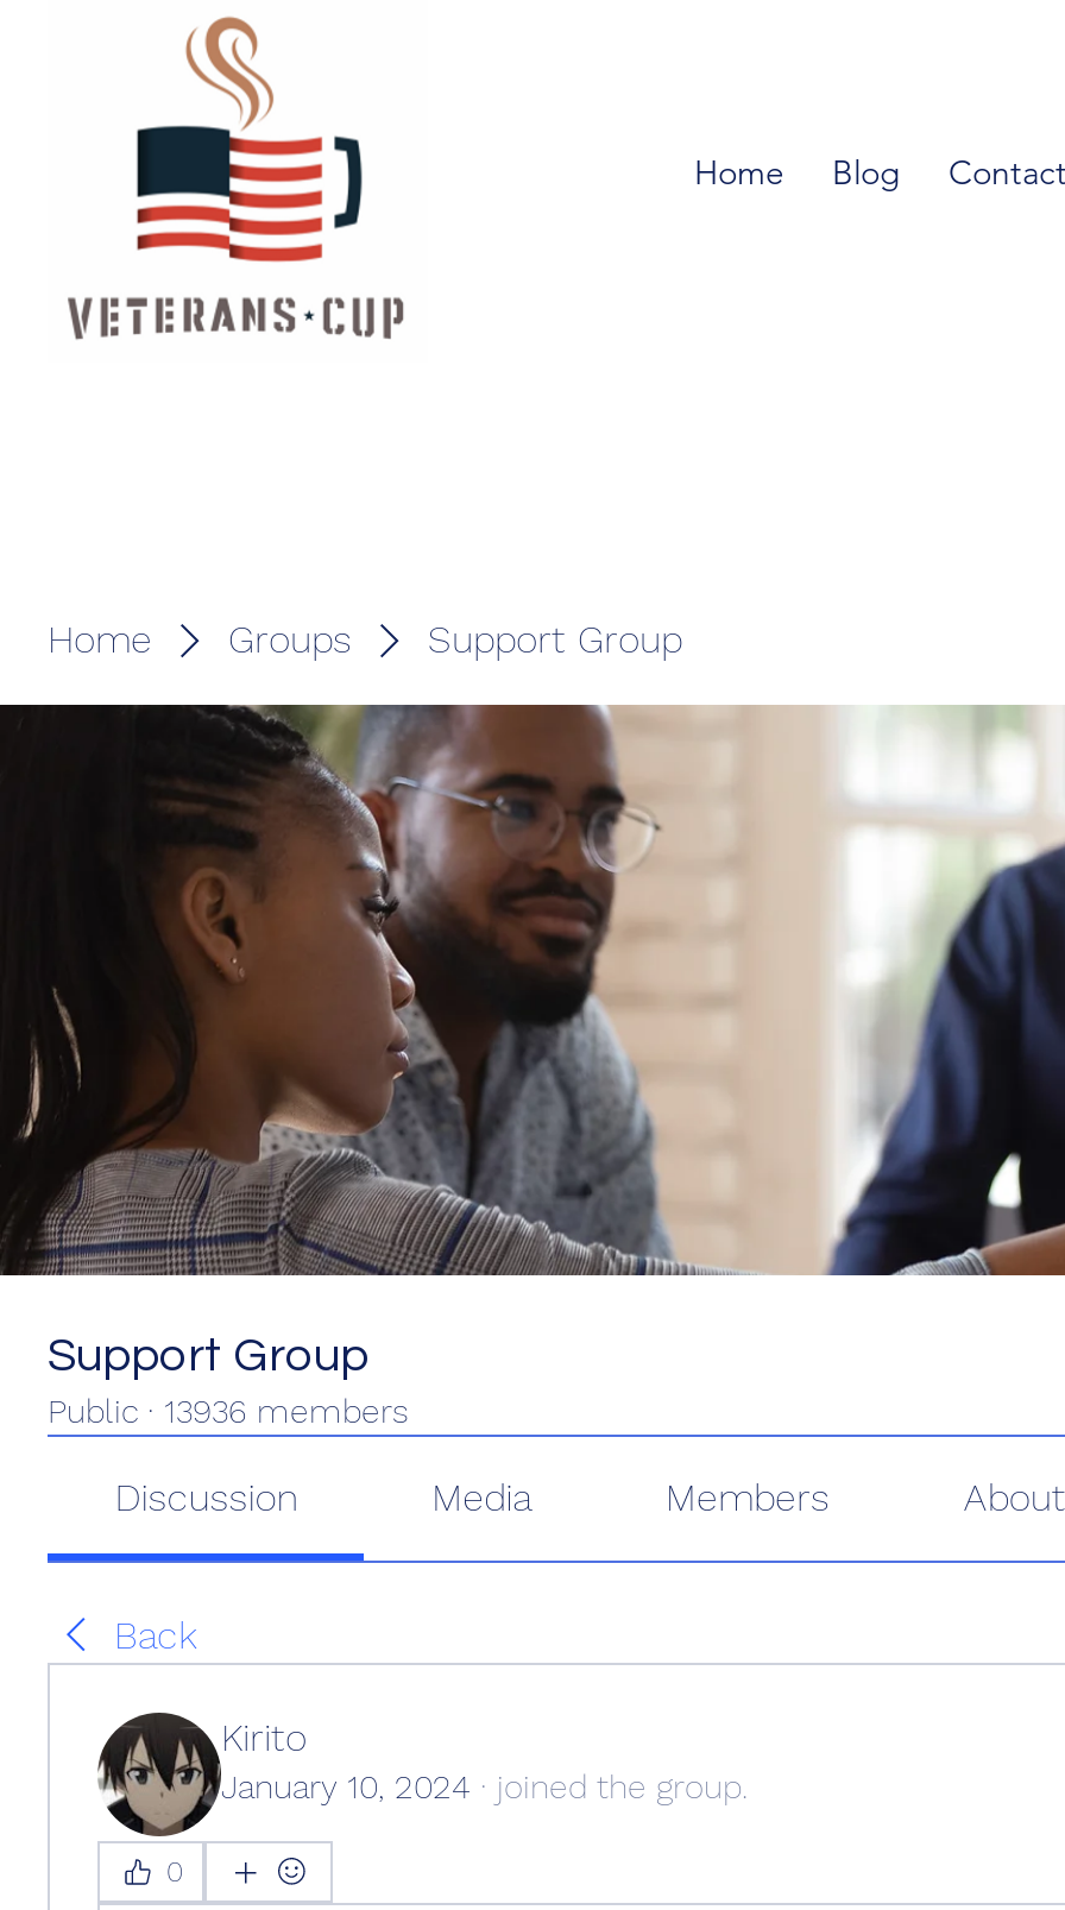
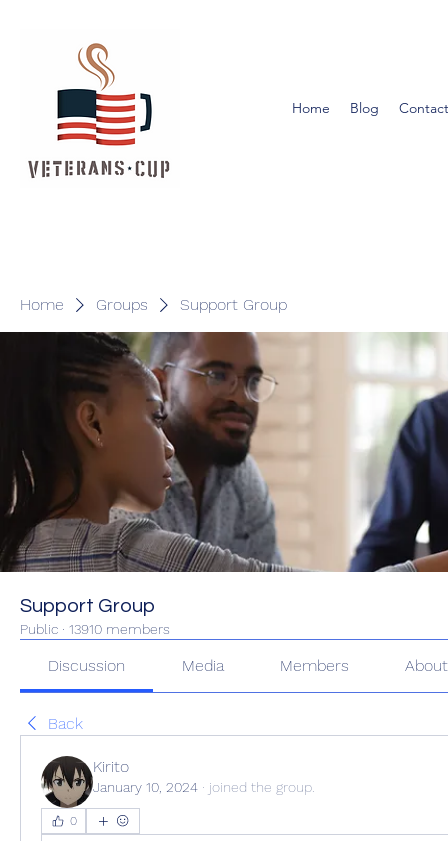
- Public · 13936 members
+ Public · 13910 members
